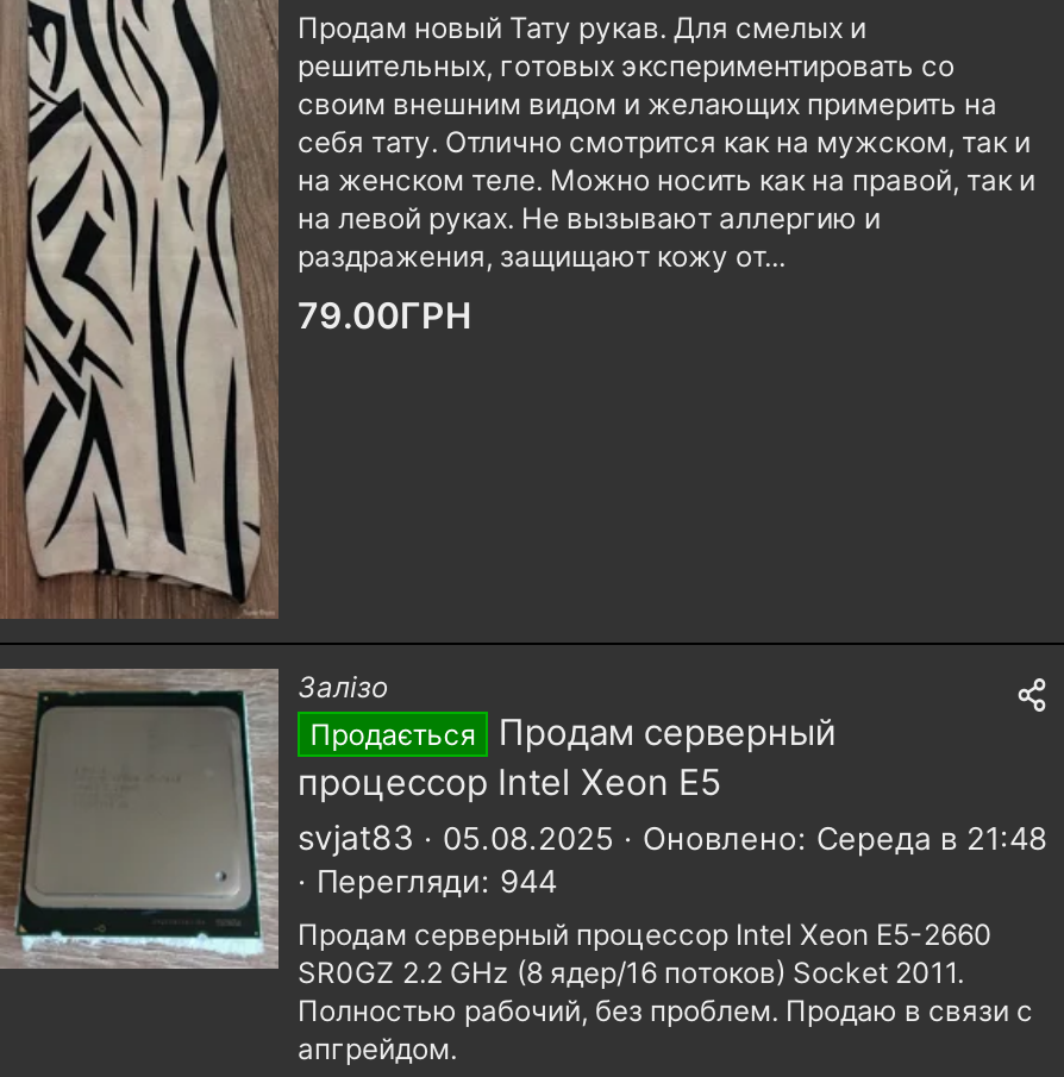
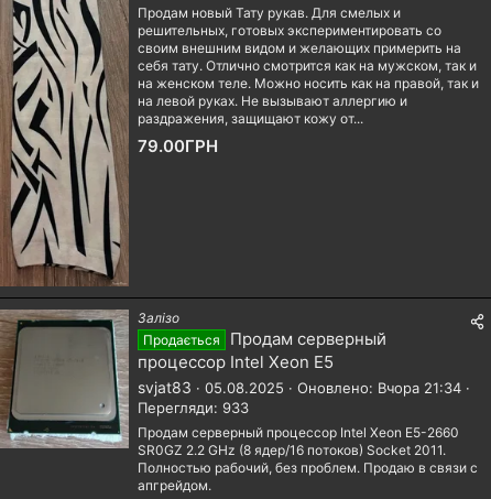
- Оновлено Середа в 21:48
- Перегляди 944
+ Оновлено Вчора 21:34
+ Перегляди 933
